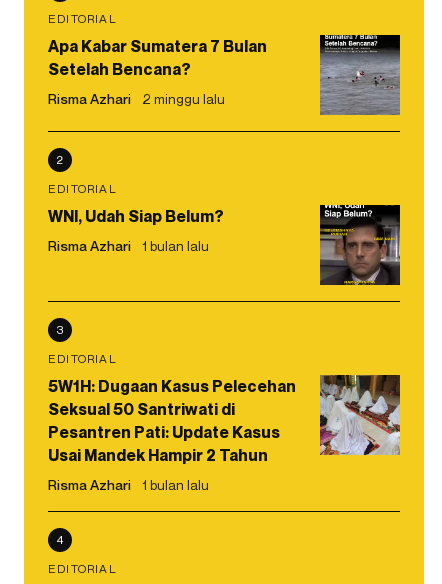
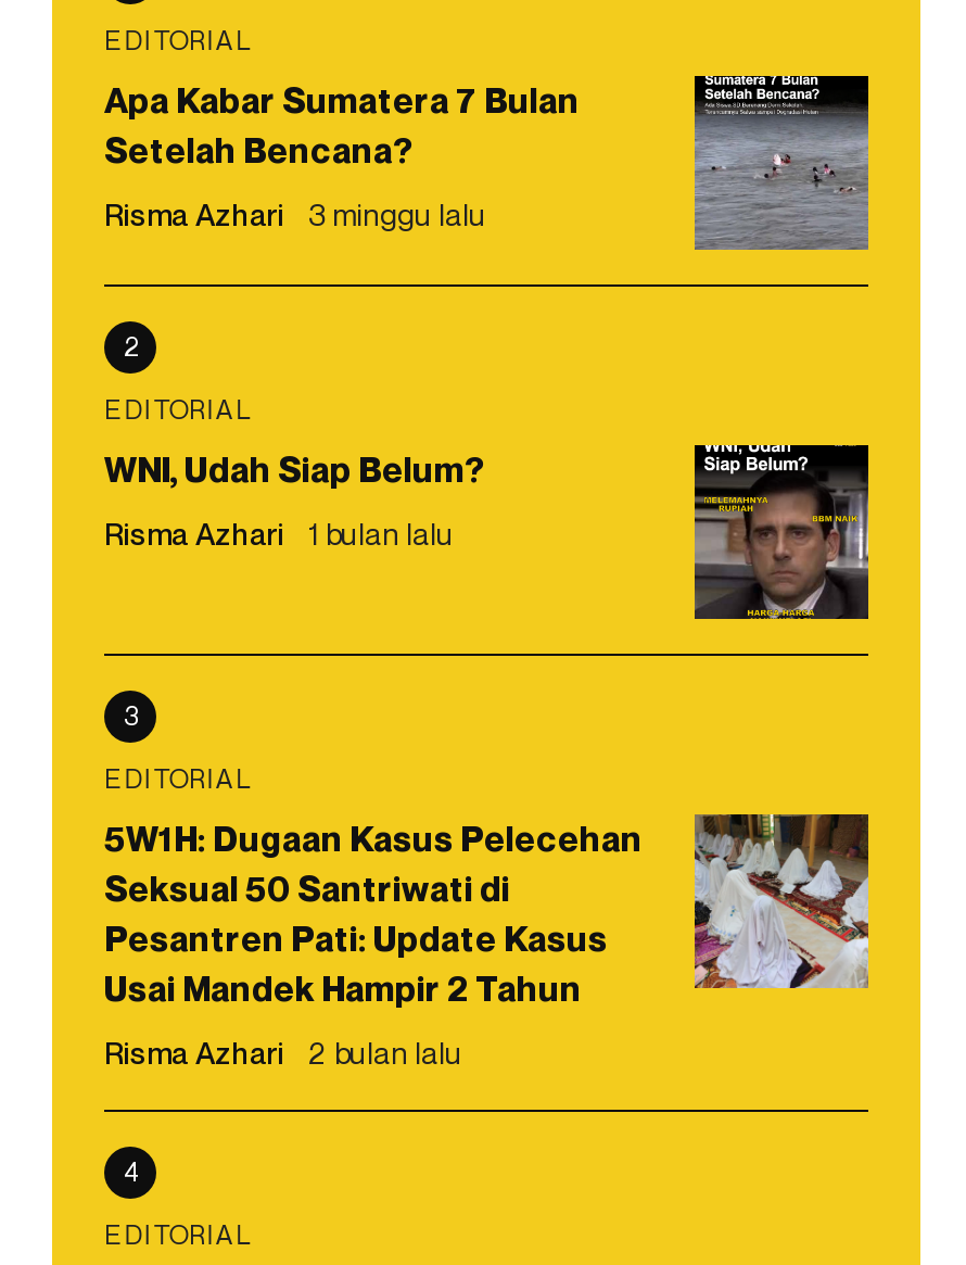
- Risma Azhari 2 minggu lalu
+ Risma Azhari 3 minggu lalu

- Risma Azhari 1 bulan lalu
+ Risma Azhari 2 bulan lalu
